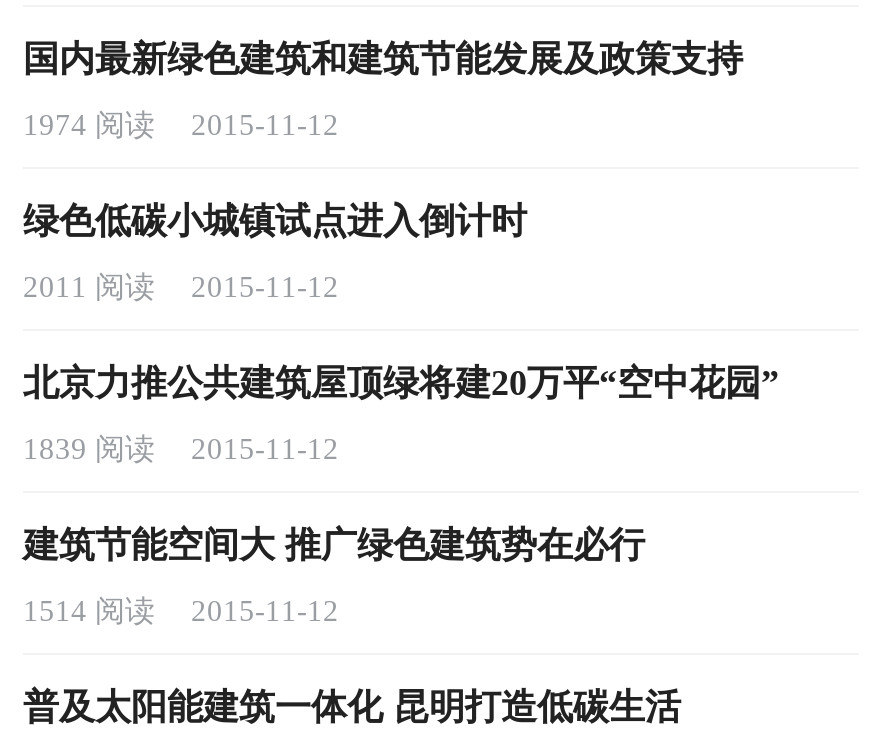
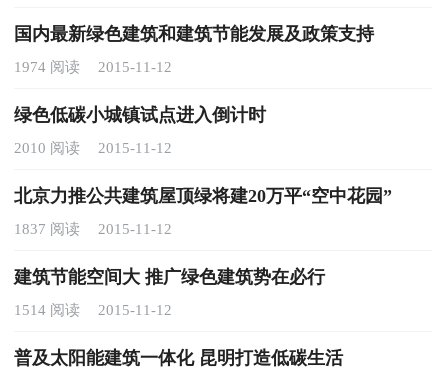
- 2011 阅读 2015-11-12
+ 2010 阅读 2015-11-12

- 1839 阅读 2015-11-12
+ 1837 阅读 2015-11-12
